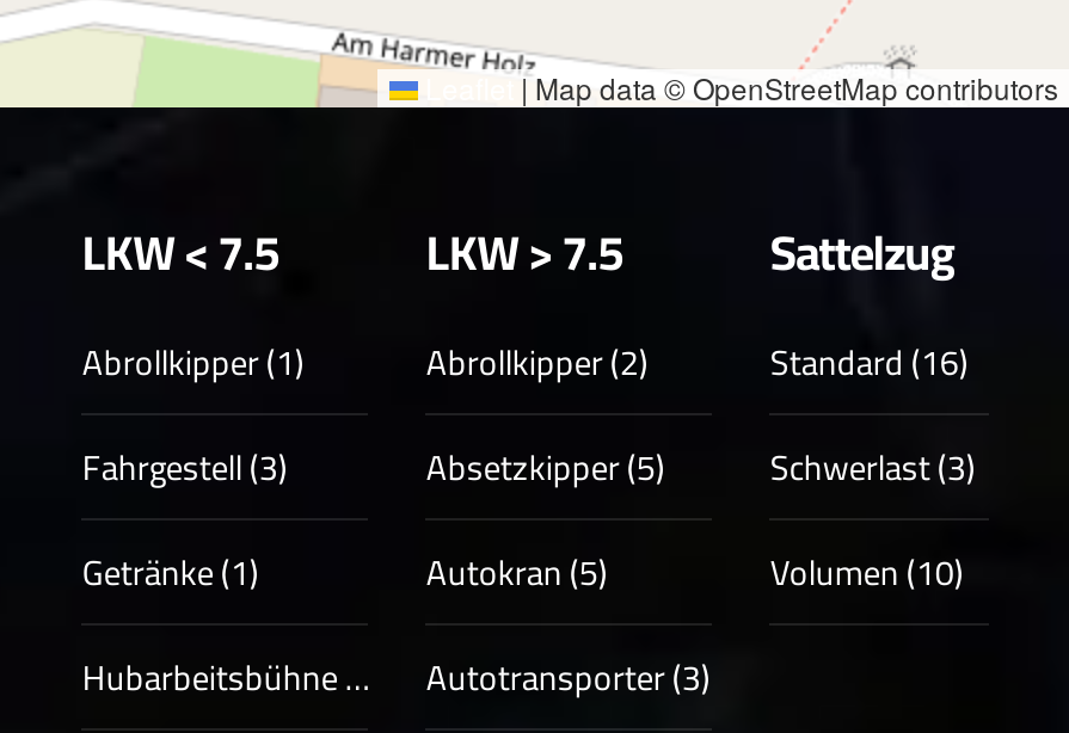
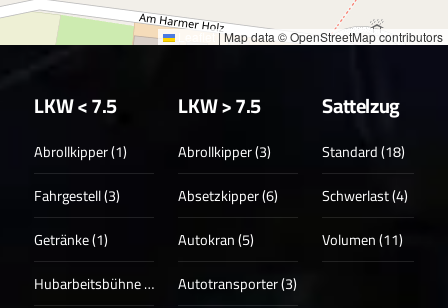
- Abrollkipper (2)
+ Abrollkipper (3)

- Standard (16)
+ Standard (18)

- Absetzkipper (5)
+ Absetzkipper (6)

- Schwerlast (3)
+ Schwerlast (4)

- Volumen (10)
+ Volumen (11)
